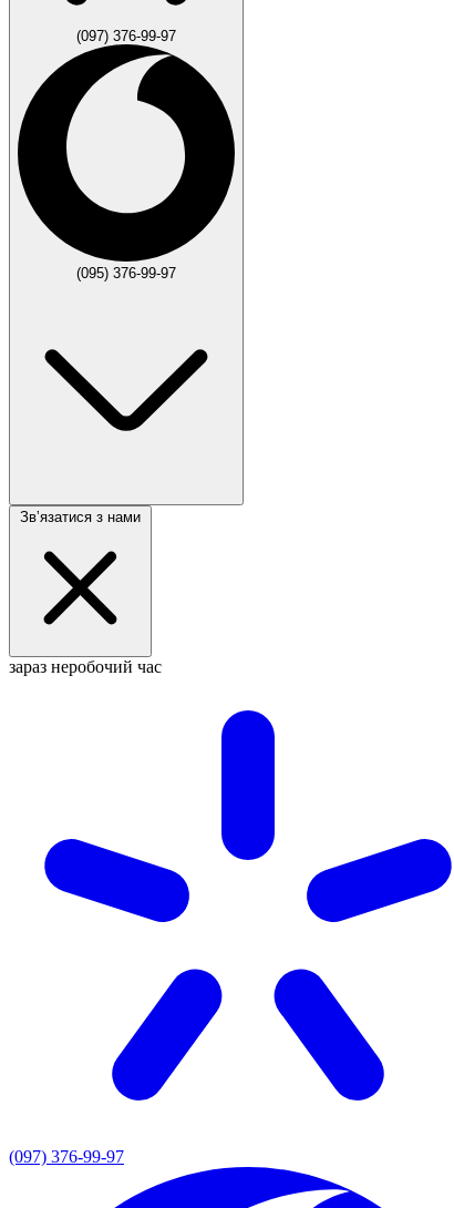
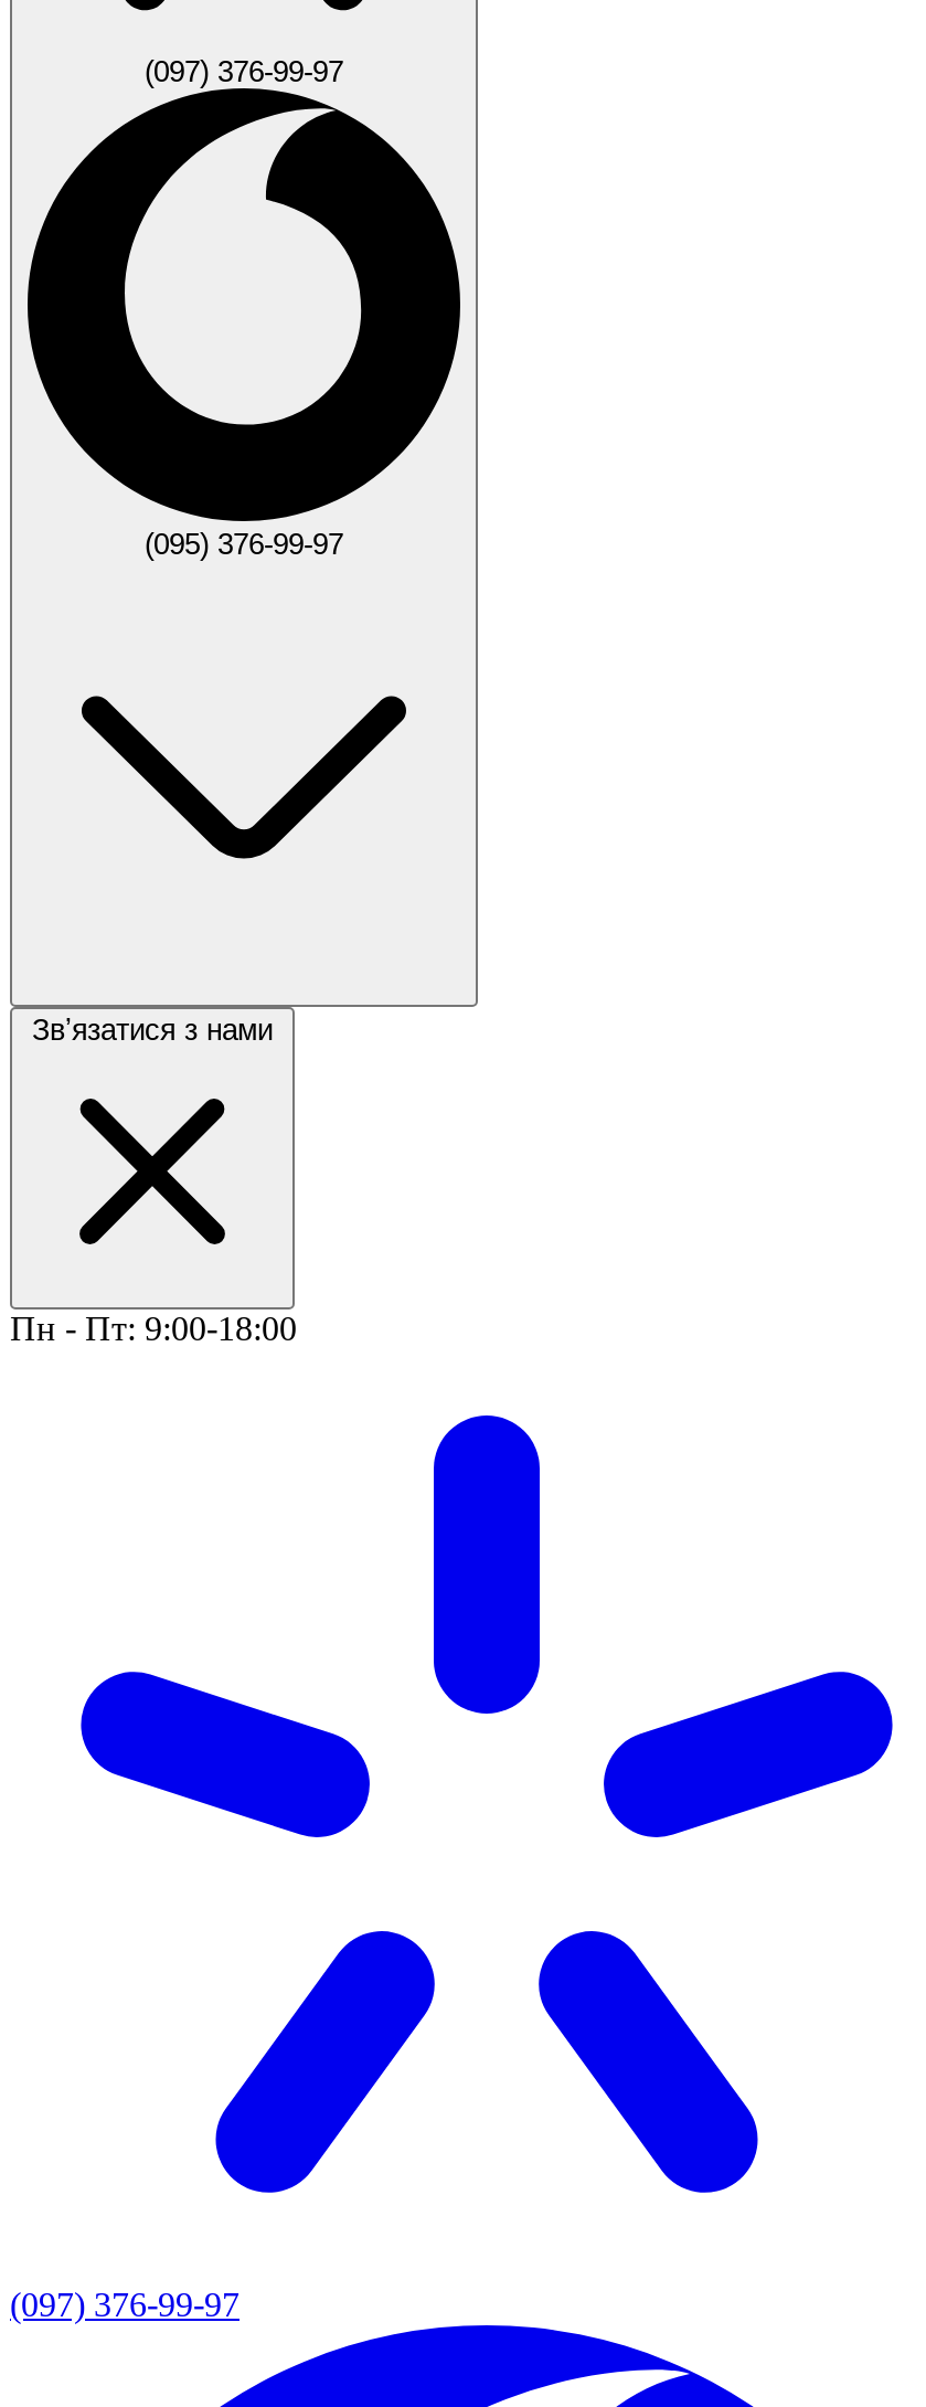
- зараз неробочий час
+ Пн - Пт: 9:00-18:00
